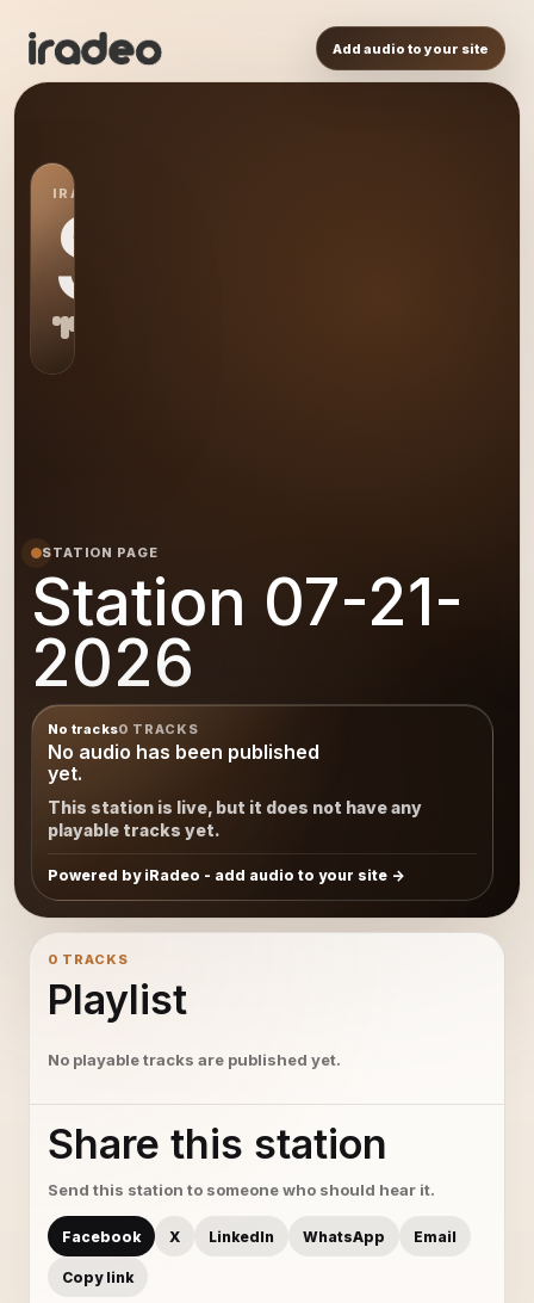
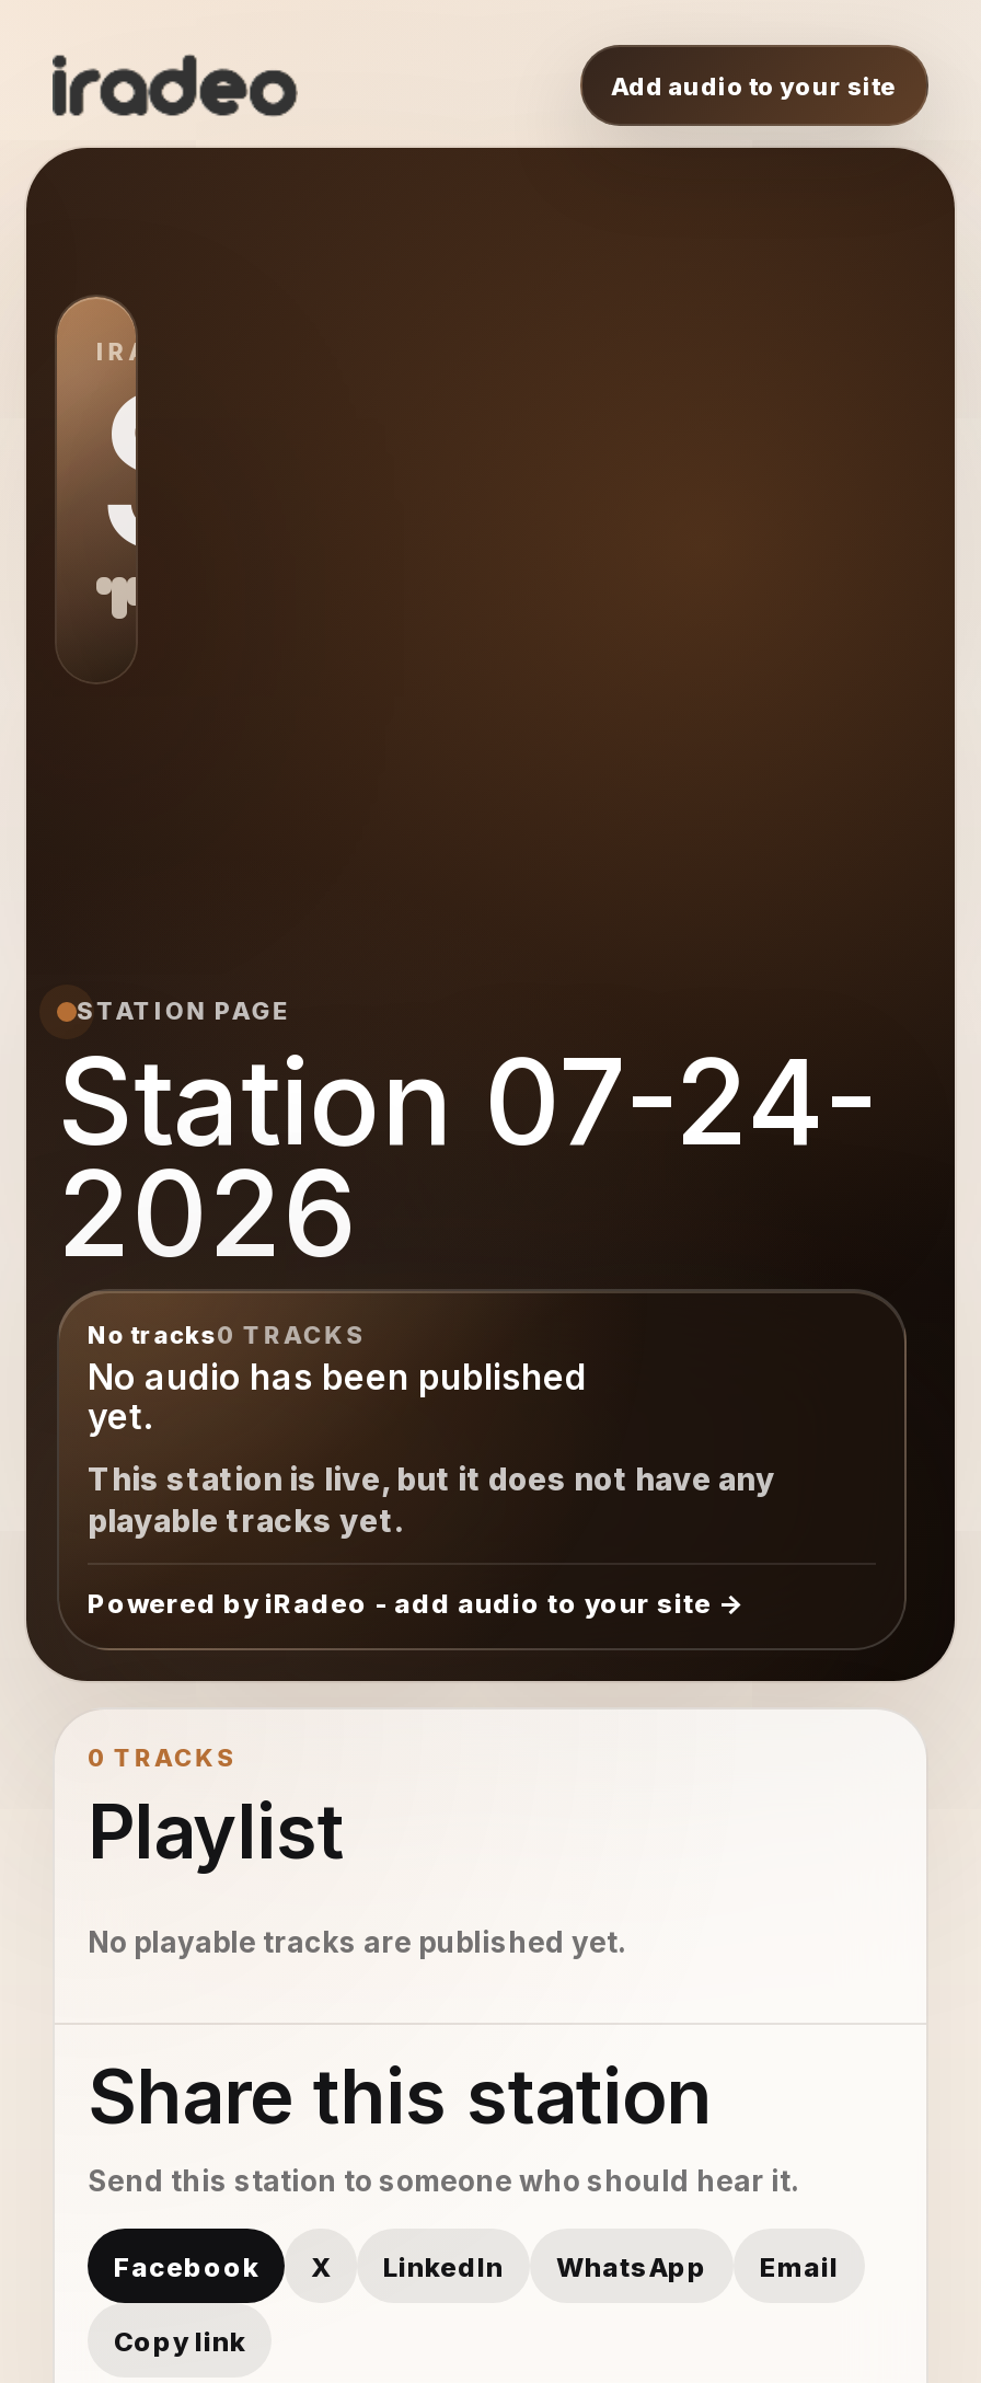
- Station 07-21-
+ Station 07-24-
